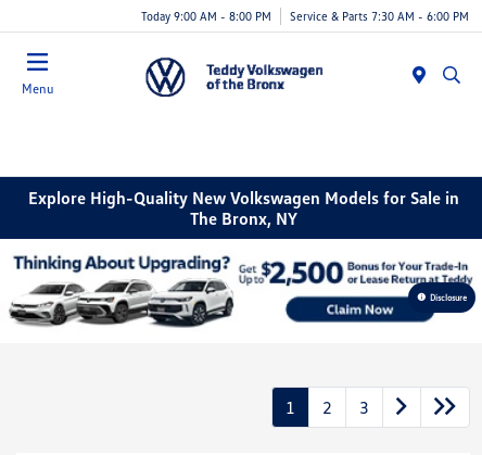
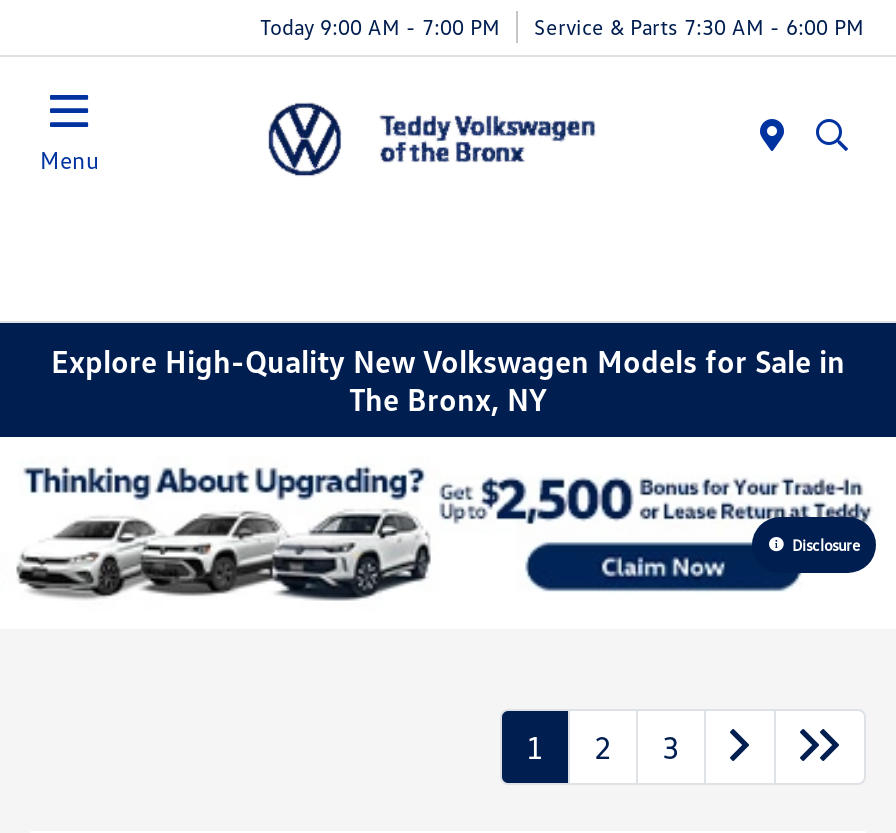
- Today 9:00 AM - 8:00 PM Service & Parts 7:30 AM - 6:00 PM
+ Today 9:00 AM - 7:00 PM Service & Parts 7:30 AM - 6:00 PM
